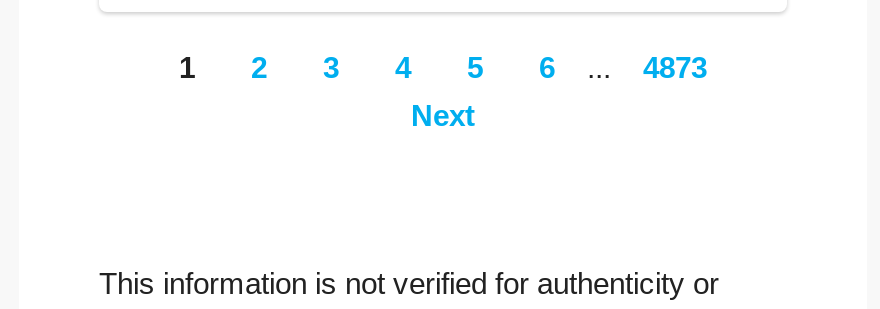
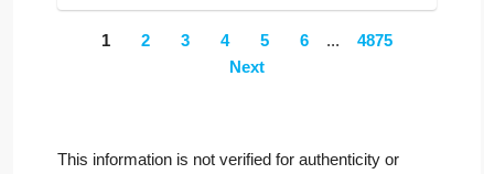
- 4873
+ 4875
